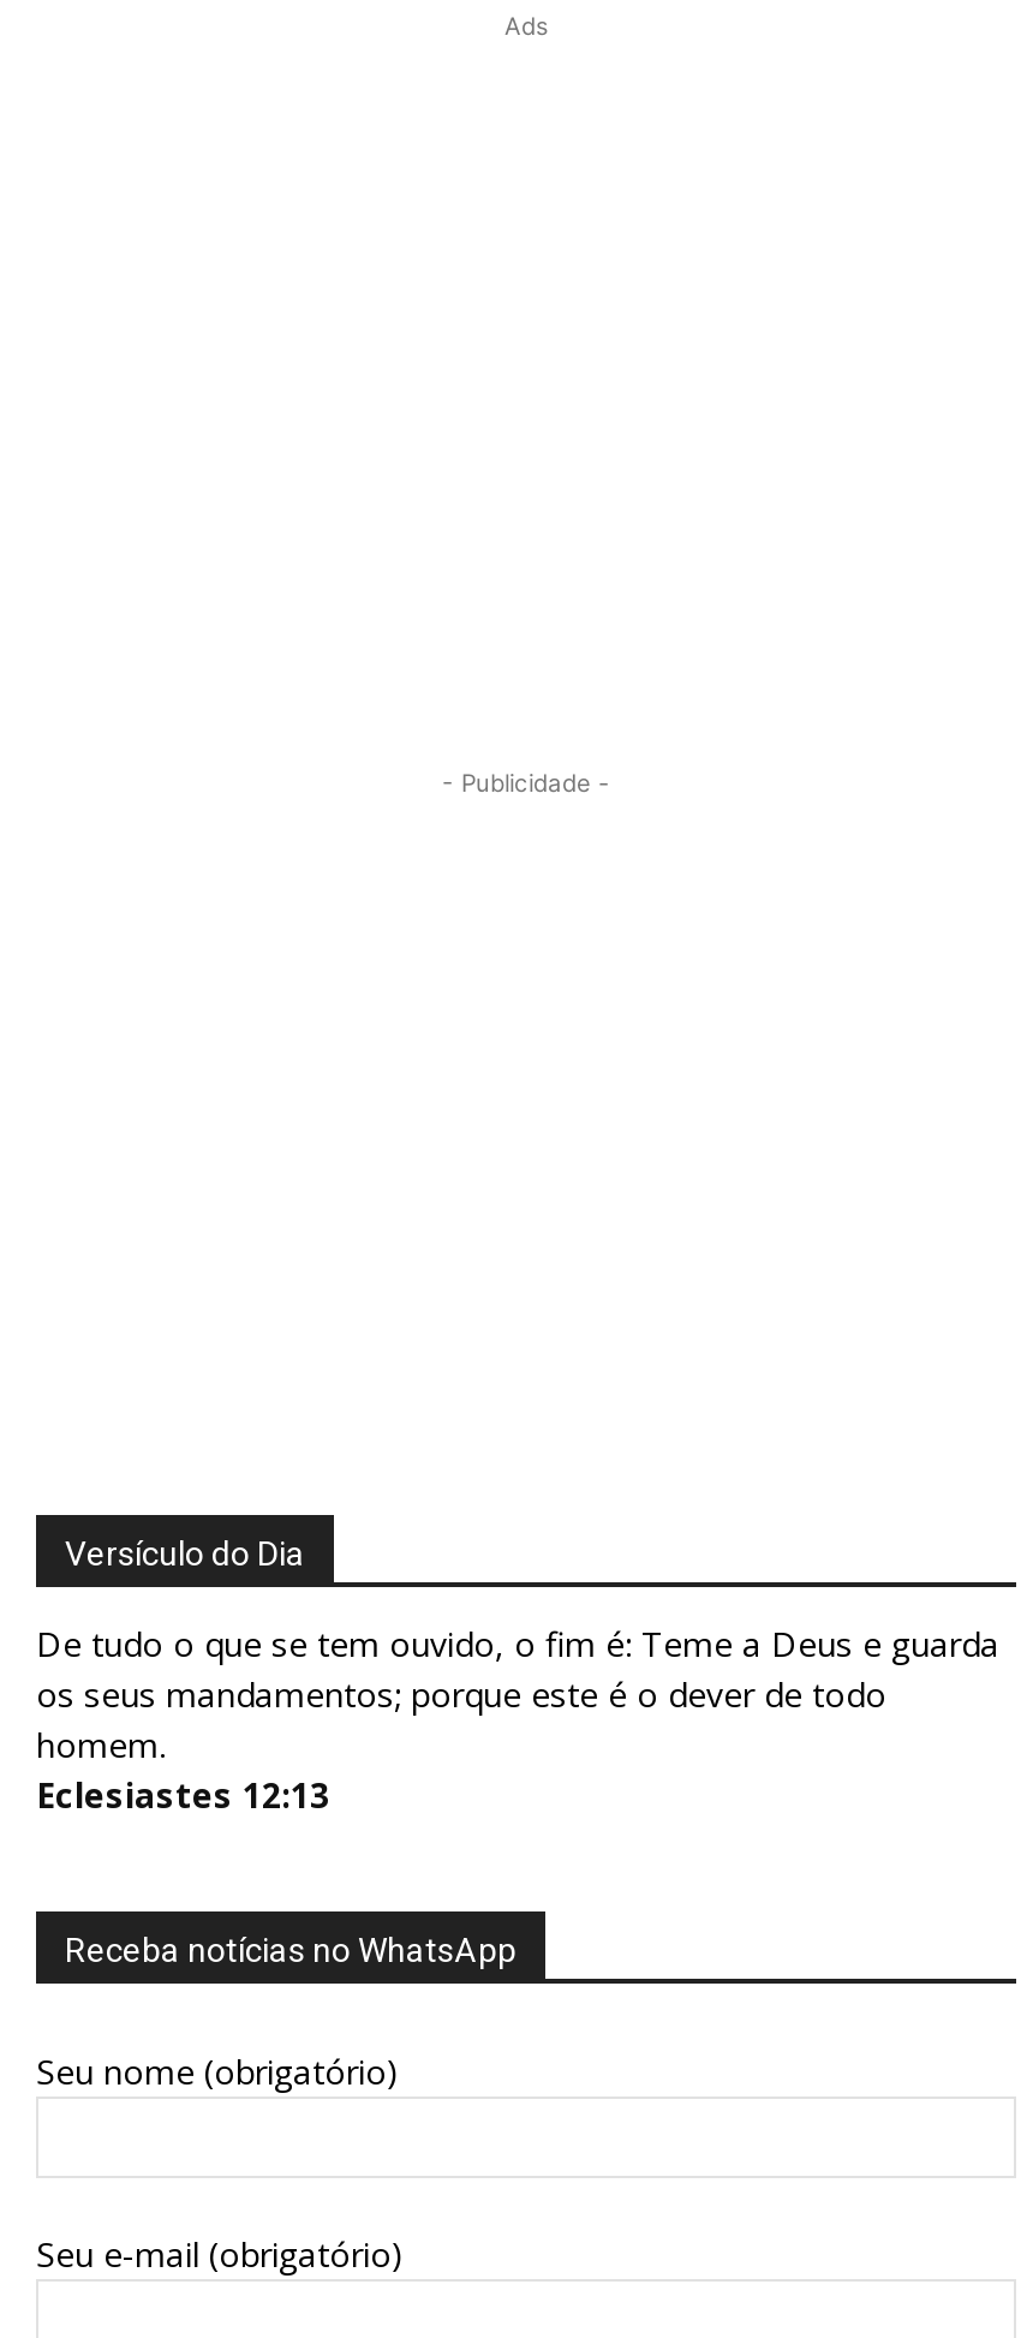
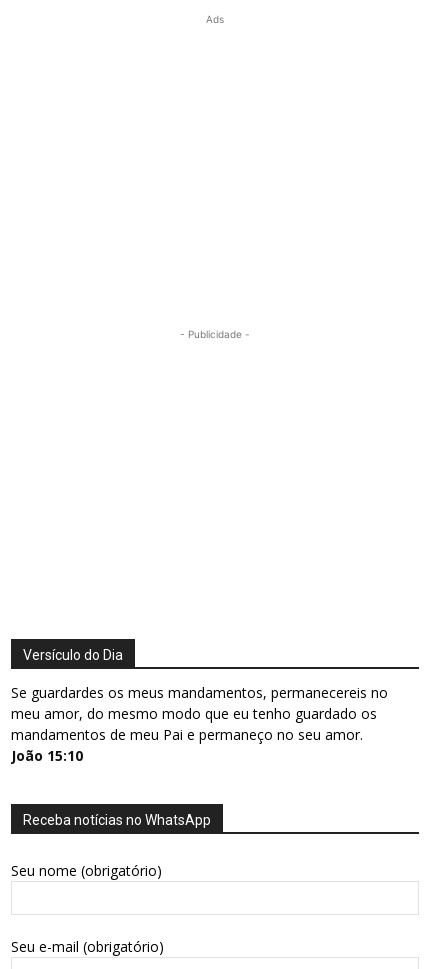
- De tudo o que se tem ouvido, o fim é: Teme a Deus e guarda
- os seus mandamentos; porque este é o dever de todo
- homem.
- Eclesiastes 12:13
+ Se guardardes os meus mandamentos, permanecereis no
+ meu amor, do mesmo modo que eu tenho guardado os
+ mandamentos de meu Pai e permaneço no seu amor.
+ João 15:10
